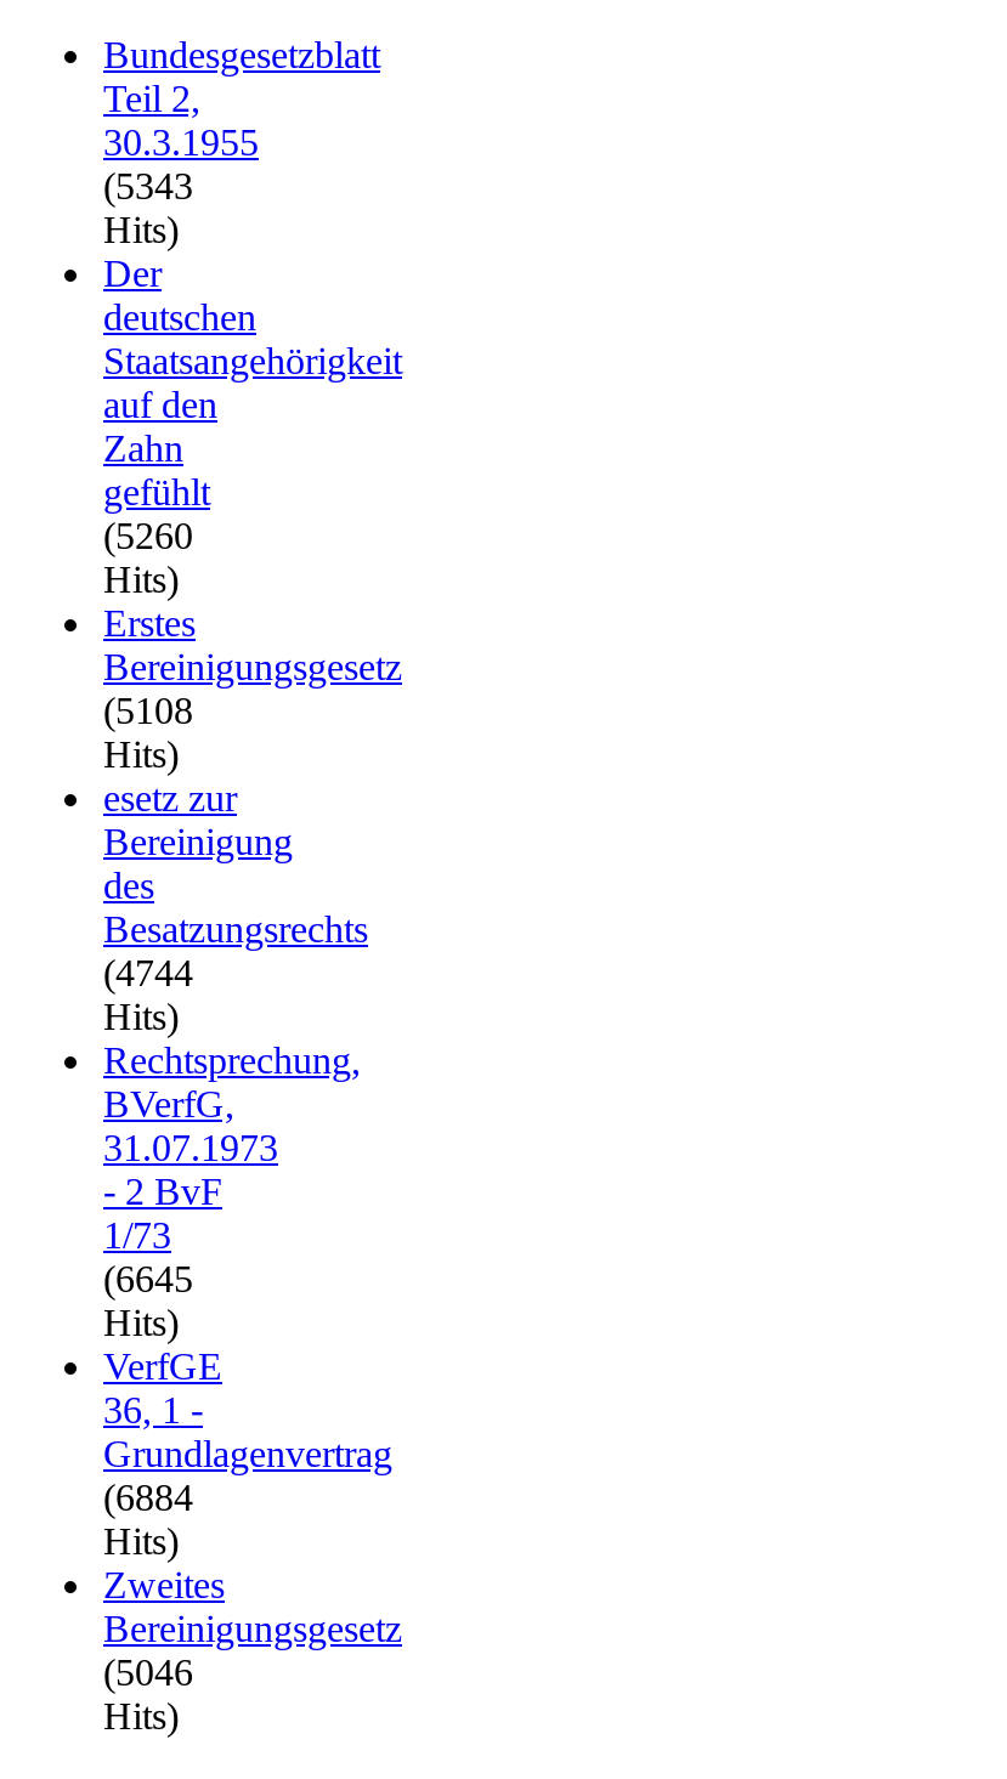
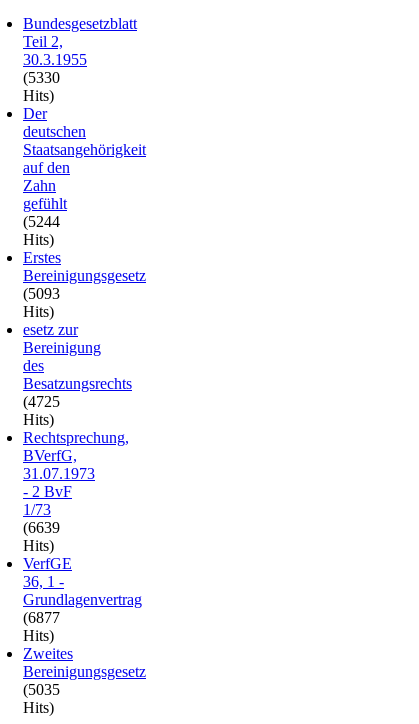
- (5343
+ (5330

- (5260
+ (5244

- (5108
+ (5093

- (4744
+ (4725

- (6645
+ (6639

- (6884
+ (6877

- (5046
+ (5035
